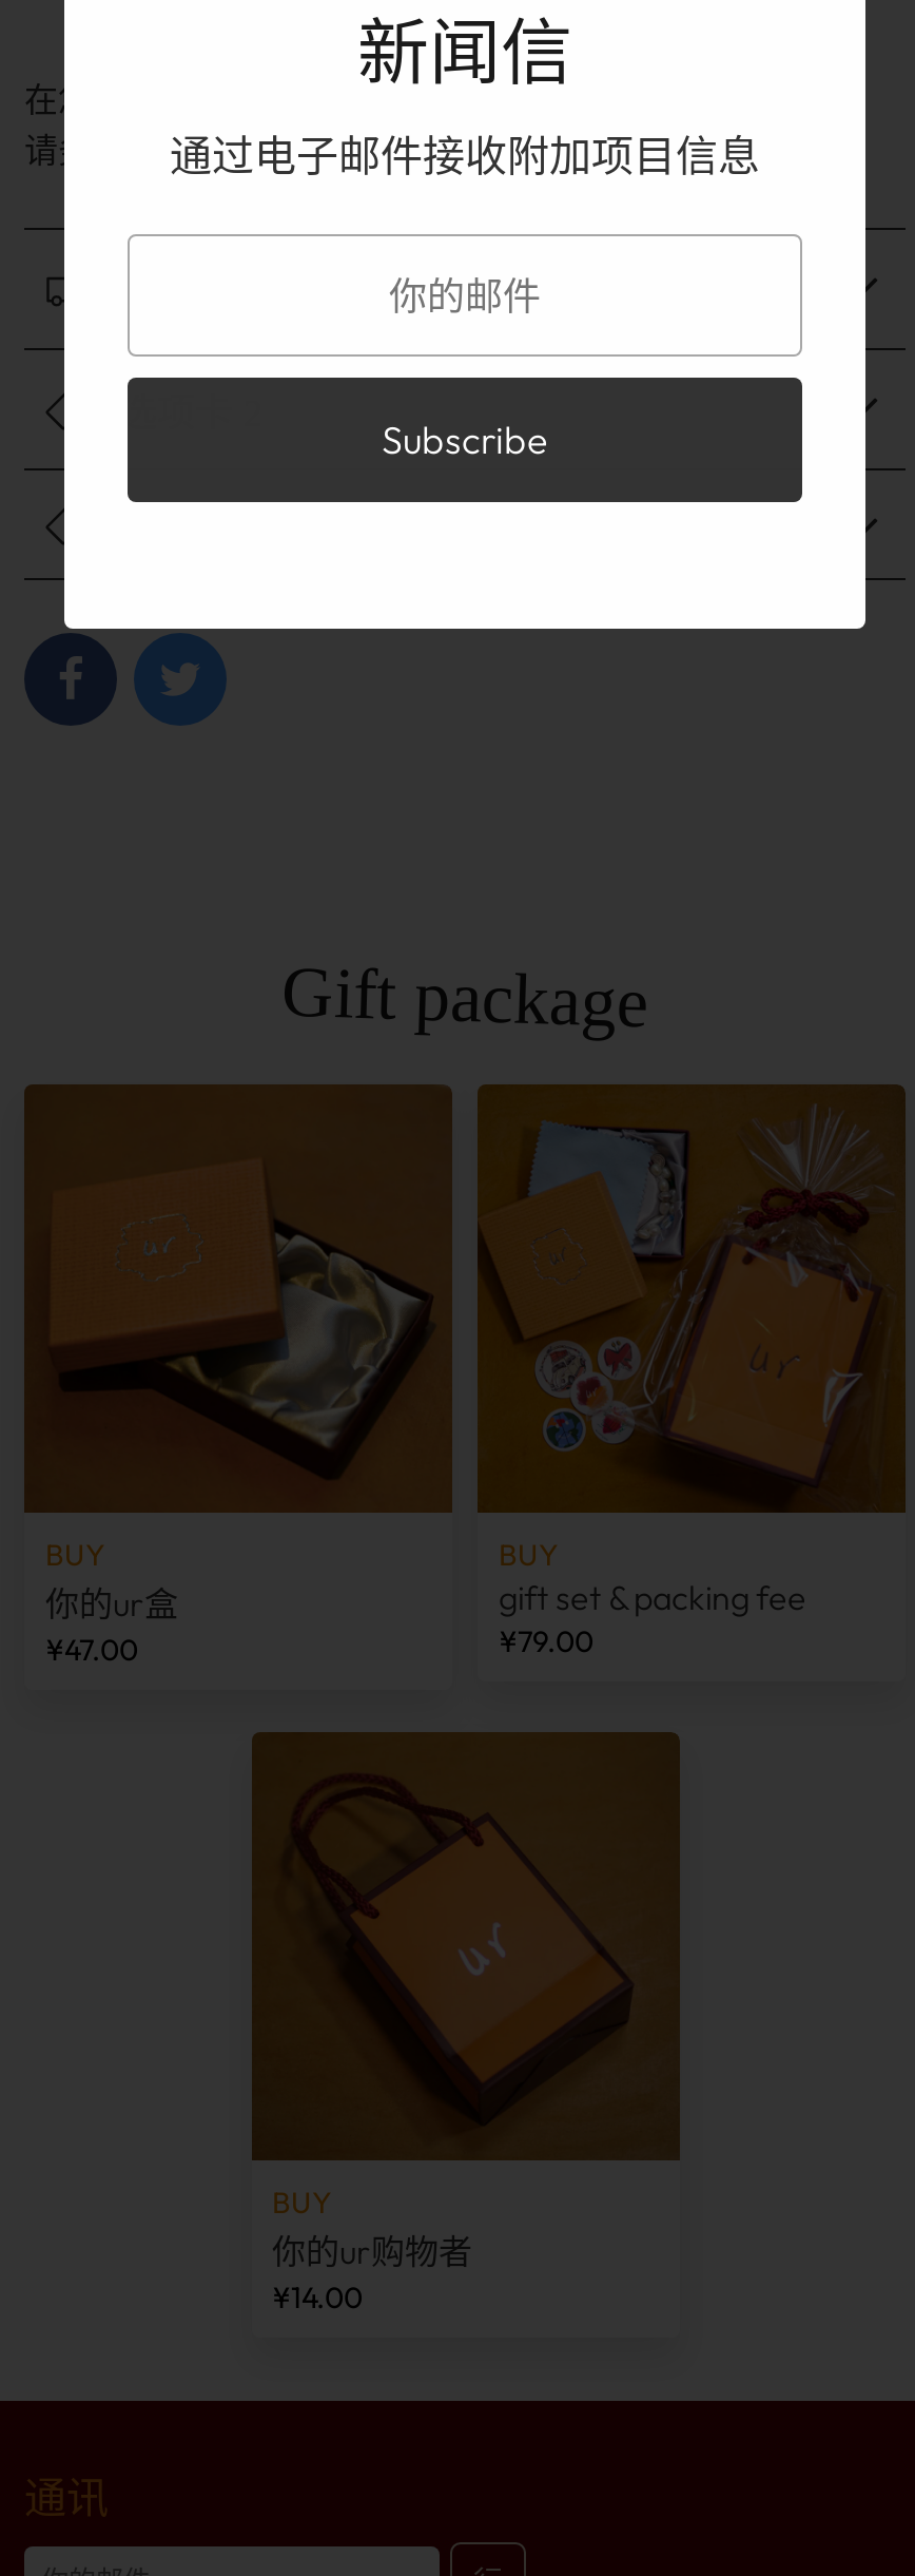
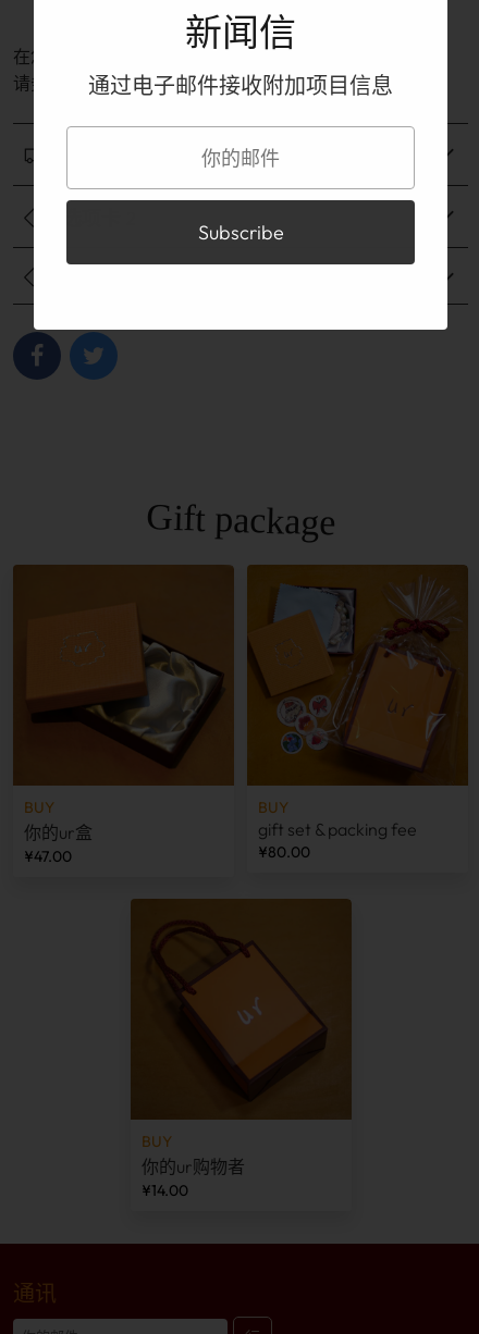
- ¥79.00
+ ¥80.00
